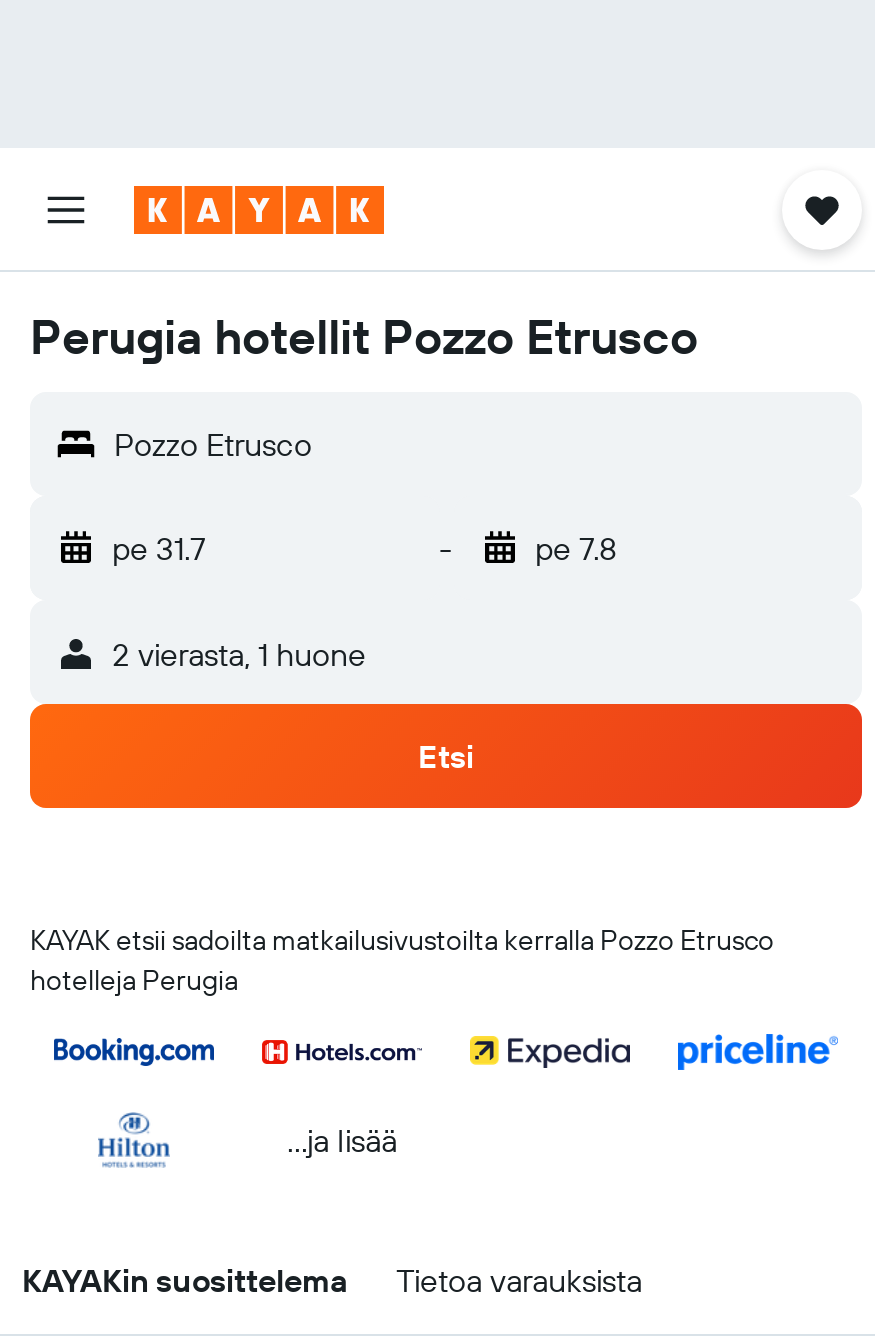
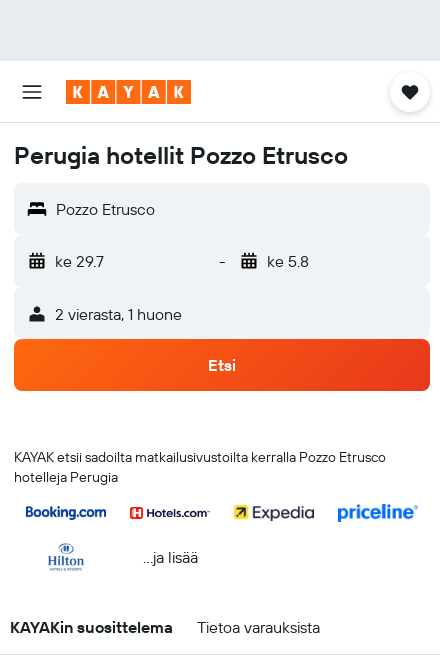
- pe 31.7
+ ke 29.7

- pe 7.8
+ ke 5.8
